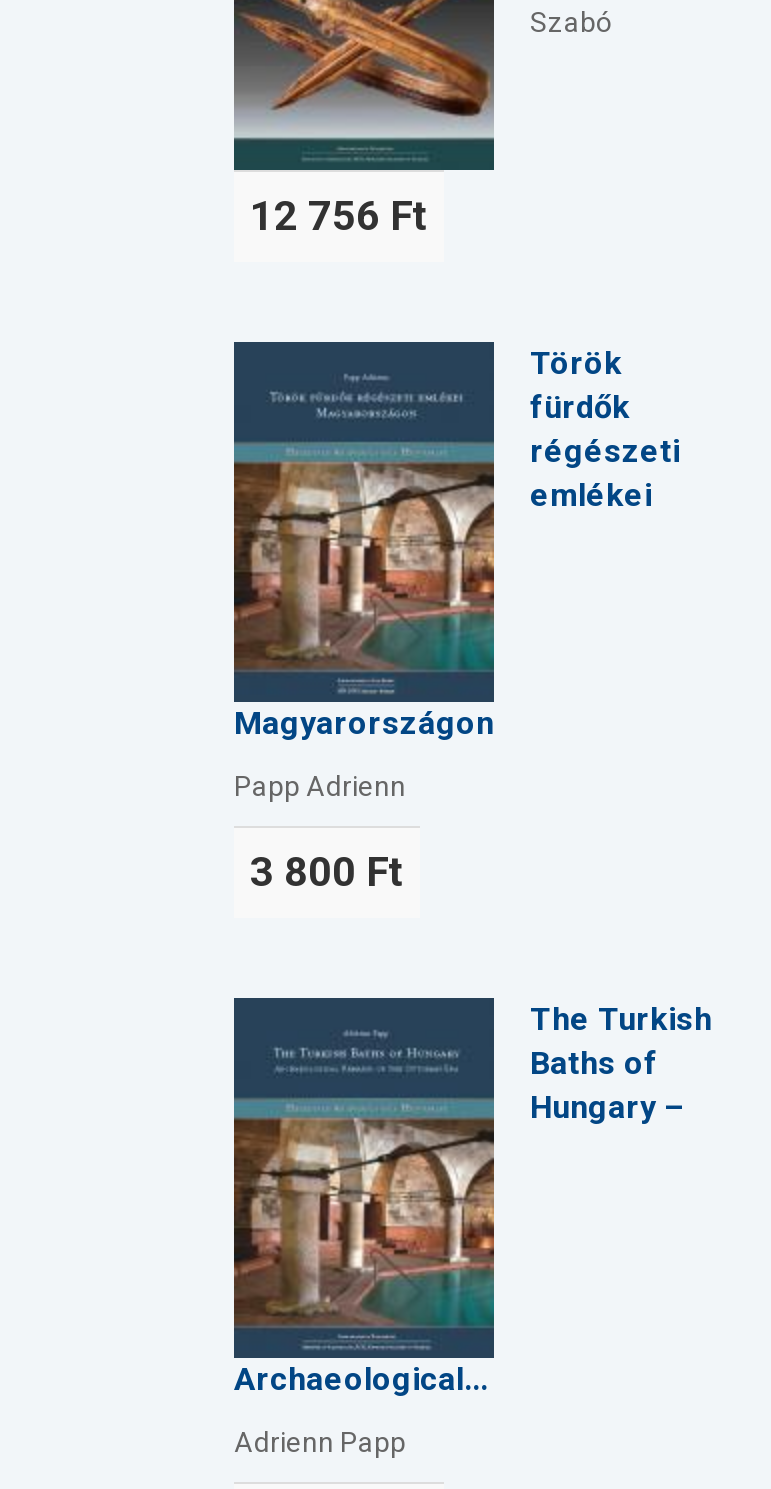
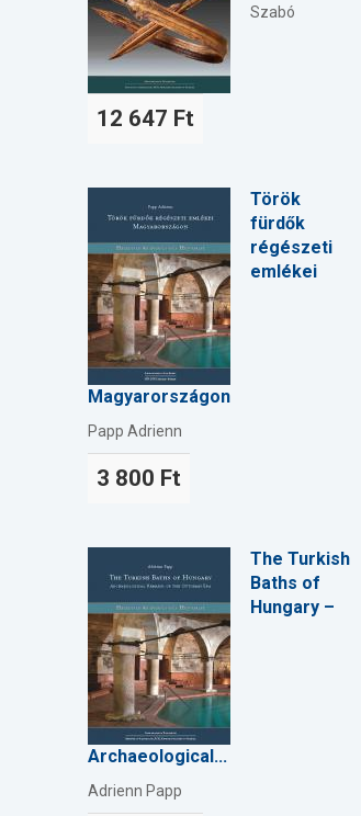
- 12 756 Ft
+ 12 647 Ft
